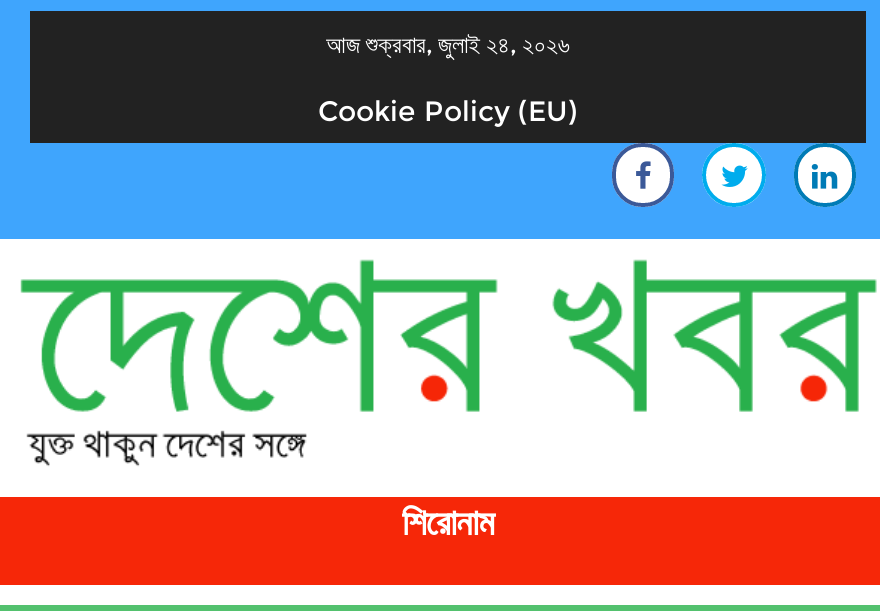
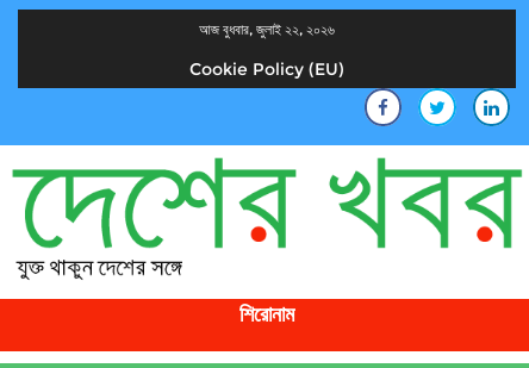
- আজ শুক্রবার, জুলাই ২৪, ২০২৬
+ আজ বুধবার, জুলাই ২২, ২০২৬
